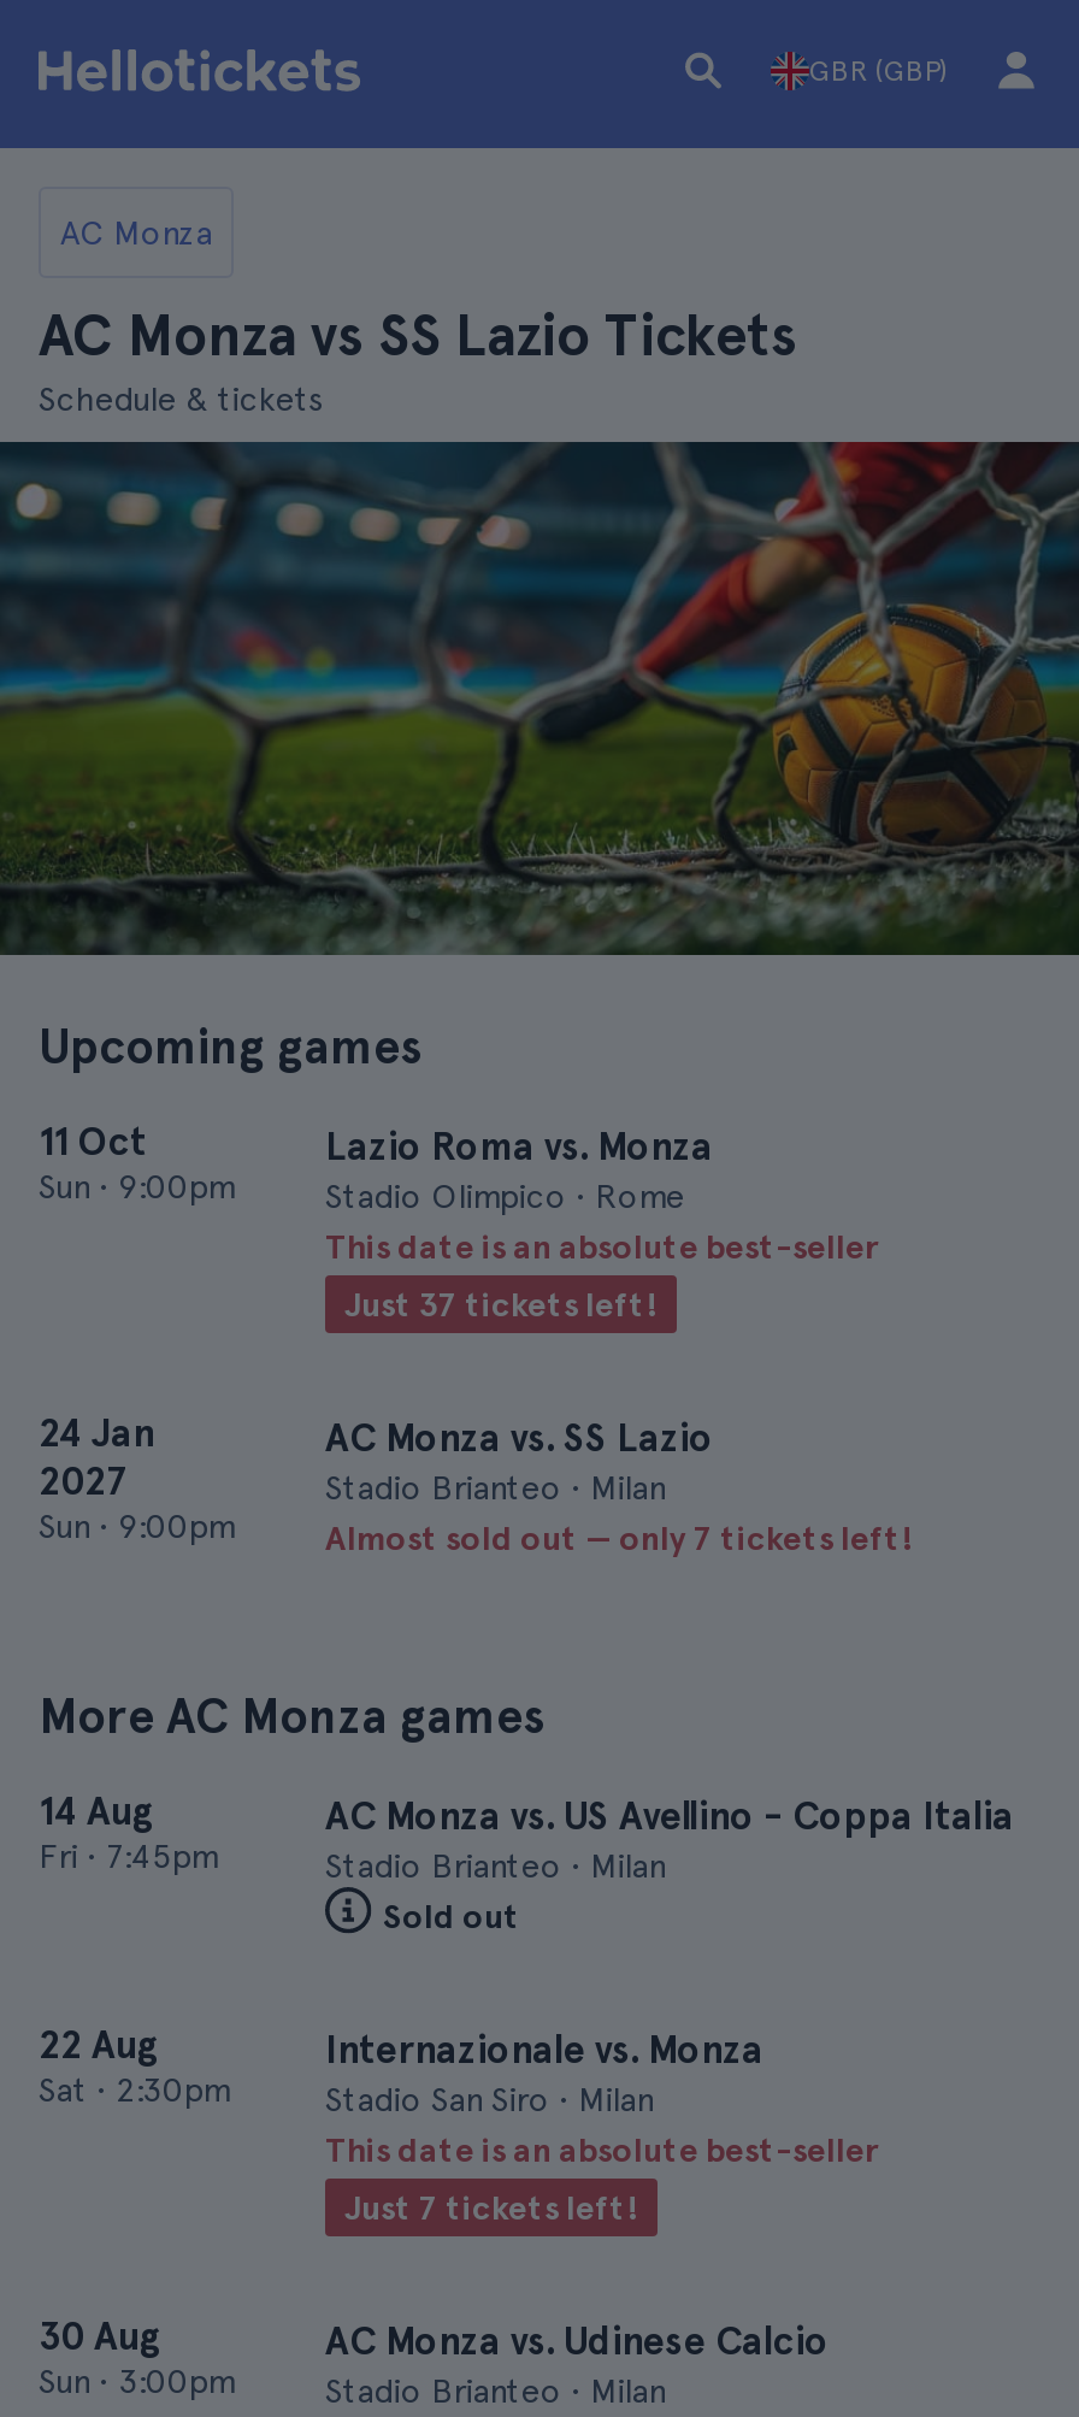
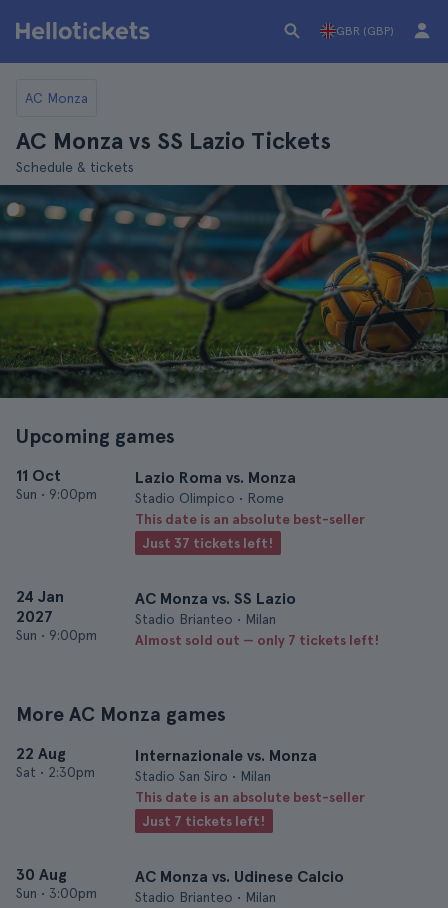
- 14 Aug
- Fri • 7:45pm

- AC Monza vs. US Avellino - Coppa Italia
- Stadio Brianteo • Milan
- Sold out
